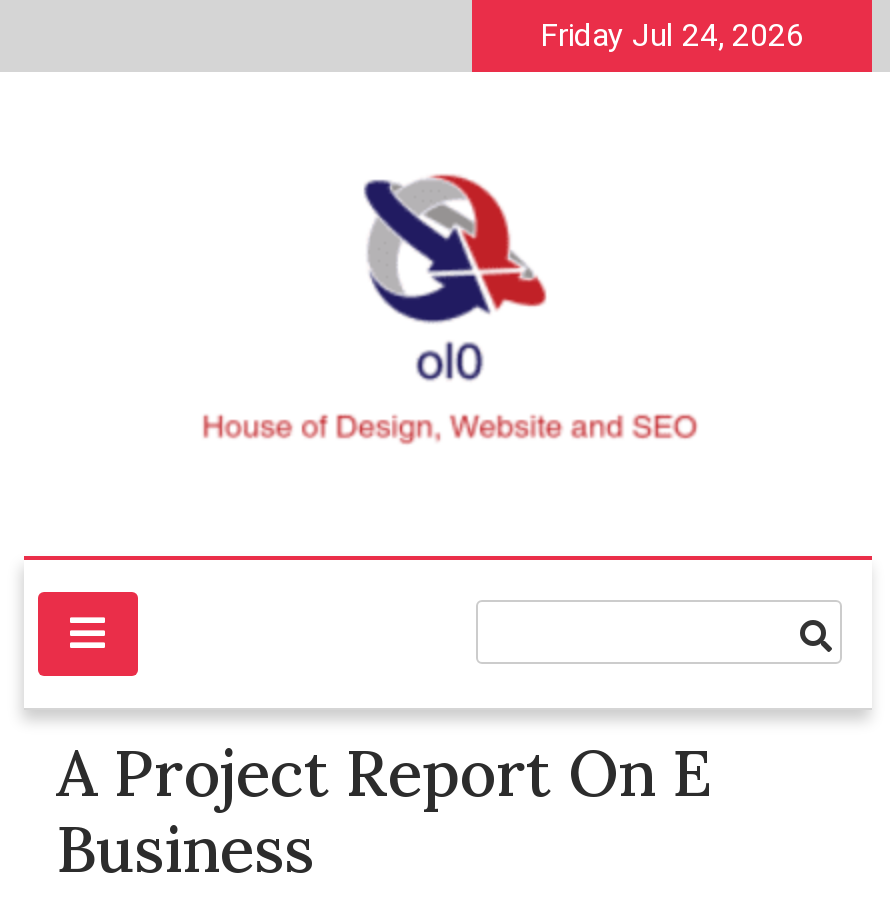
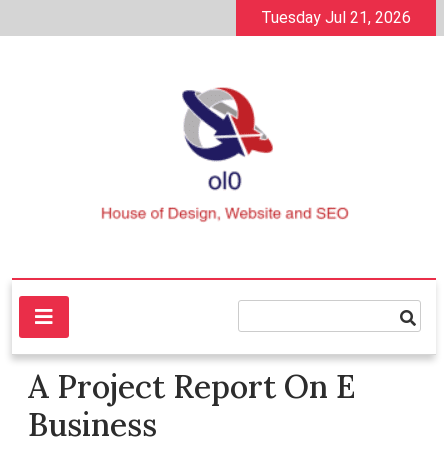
- Friday Jul 24, 2026
+ Tuesday Jul 21, 2026
